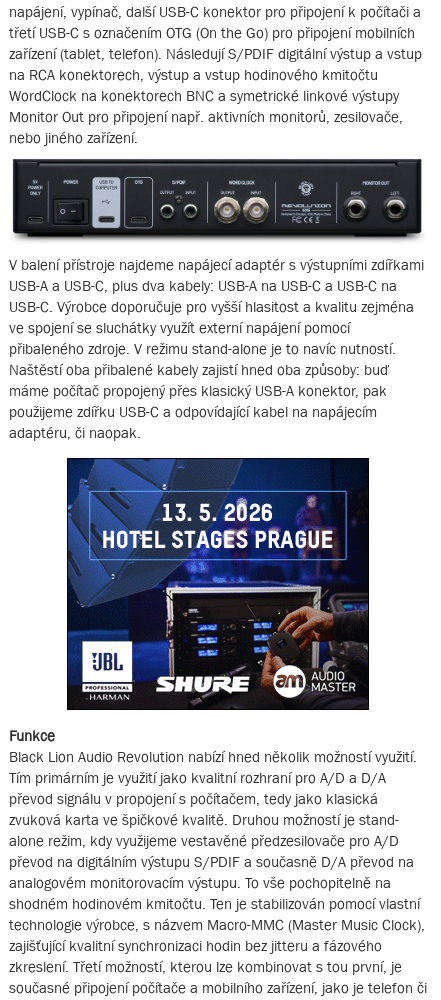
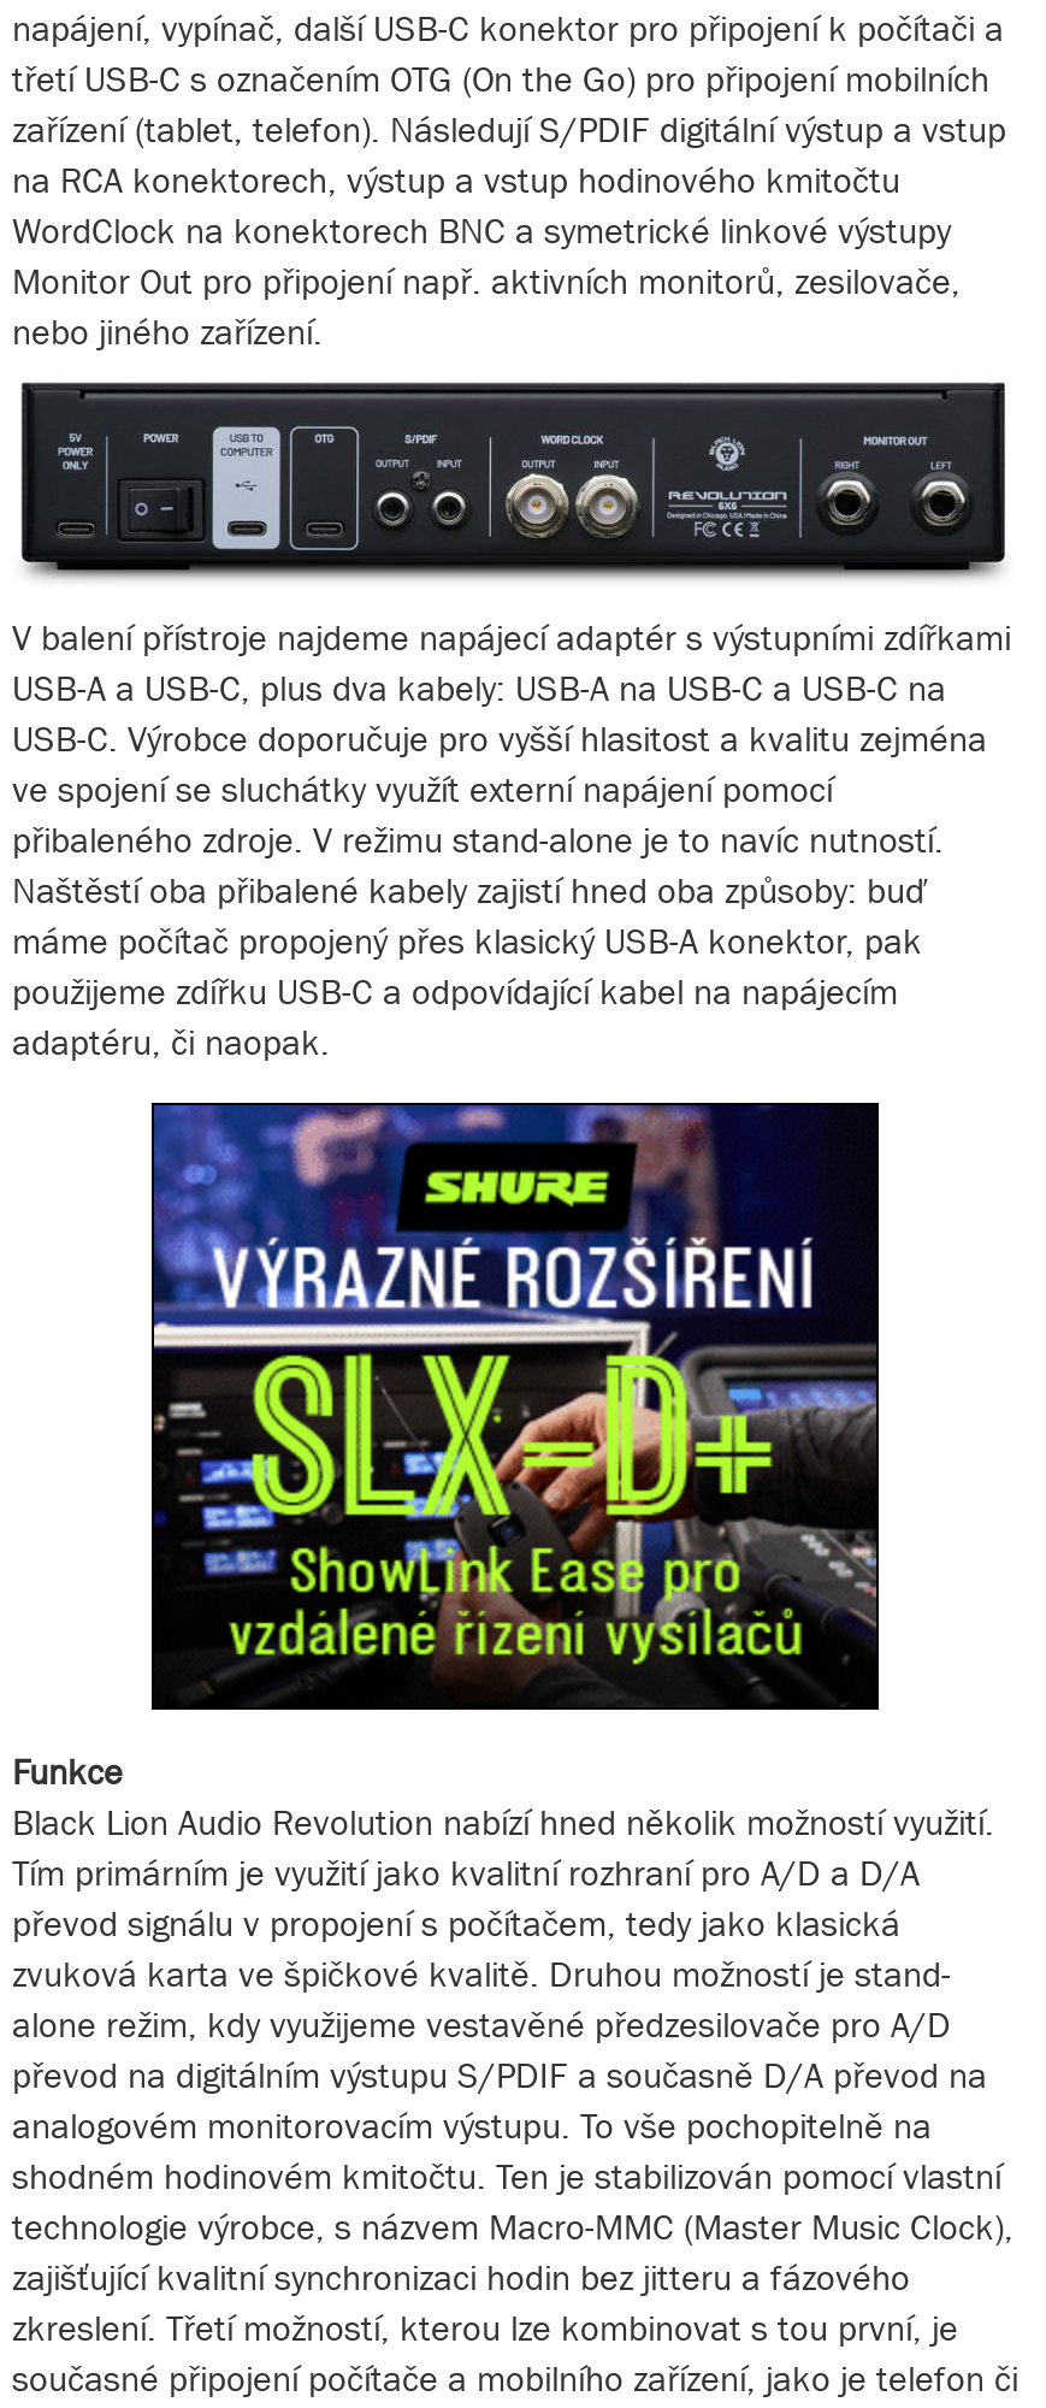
- [image]
+ [image]
